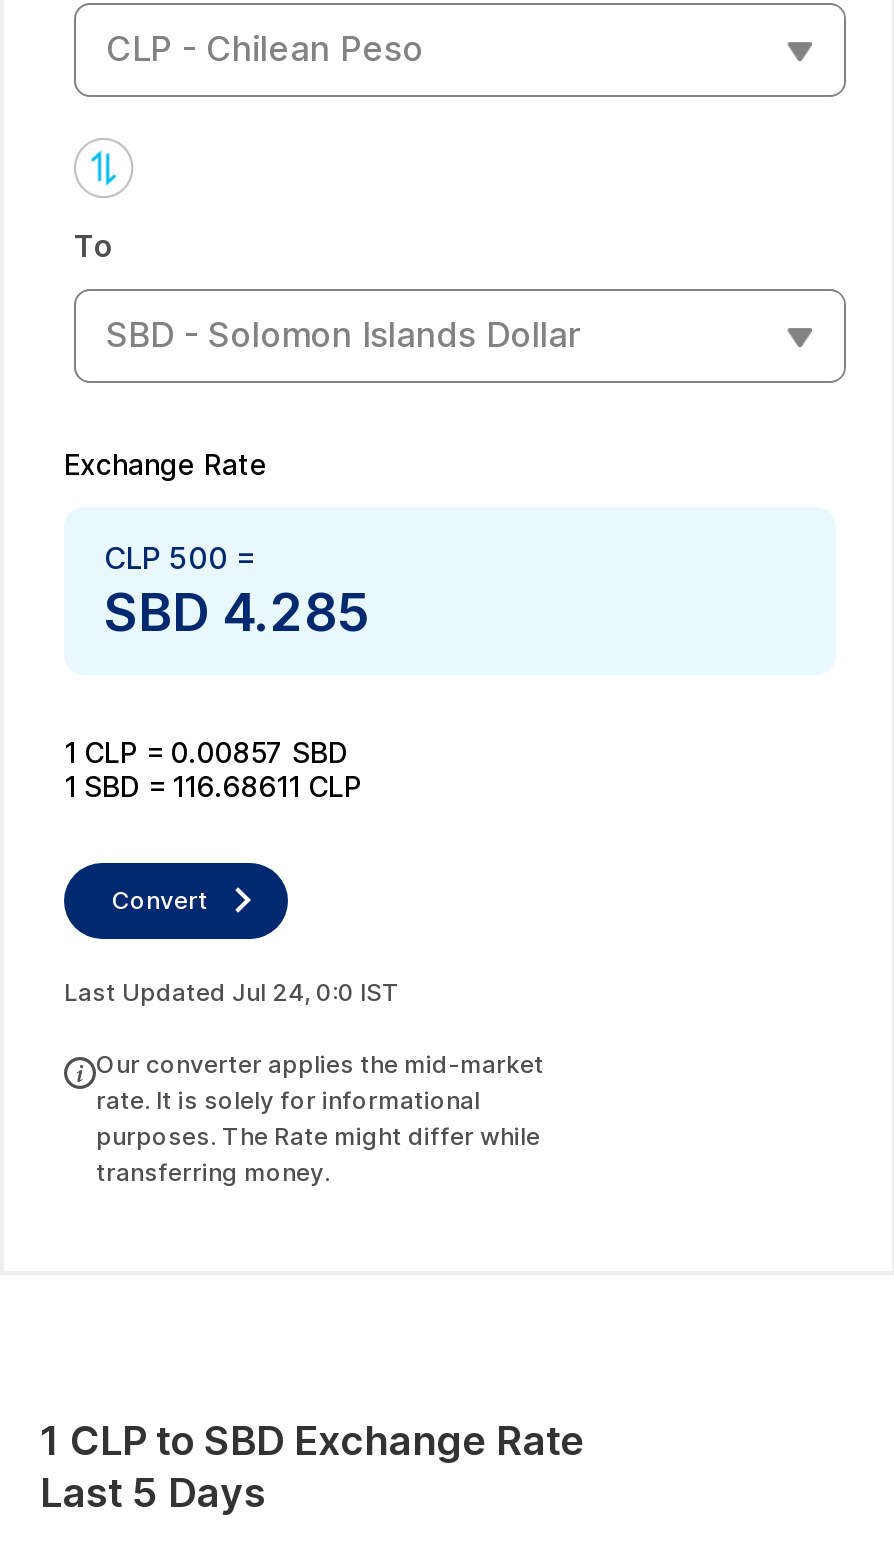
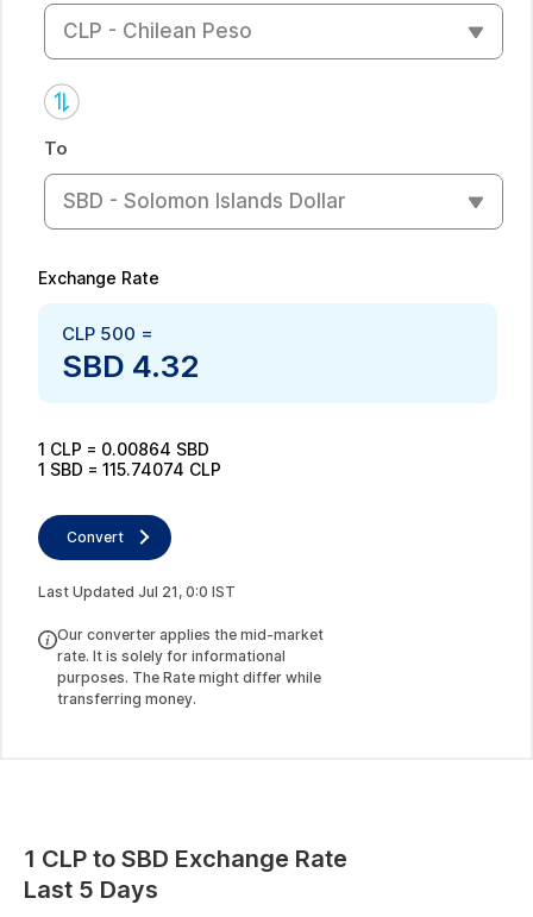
- SBD 4.285
+ SBD 4.32

- 1 CLP = 0.00857 SBD
+ 1 CLP = 0.00864 SBD

- 1 SBD = 116.68611 CLP
+ 1 SBD = 115.74074 CLP

- Last Updated Jul 24, 0:0 IST
+ Last Updated Jul 21, 0:0 IST
